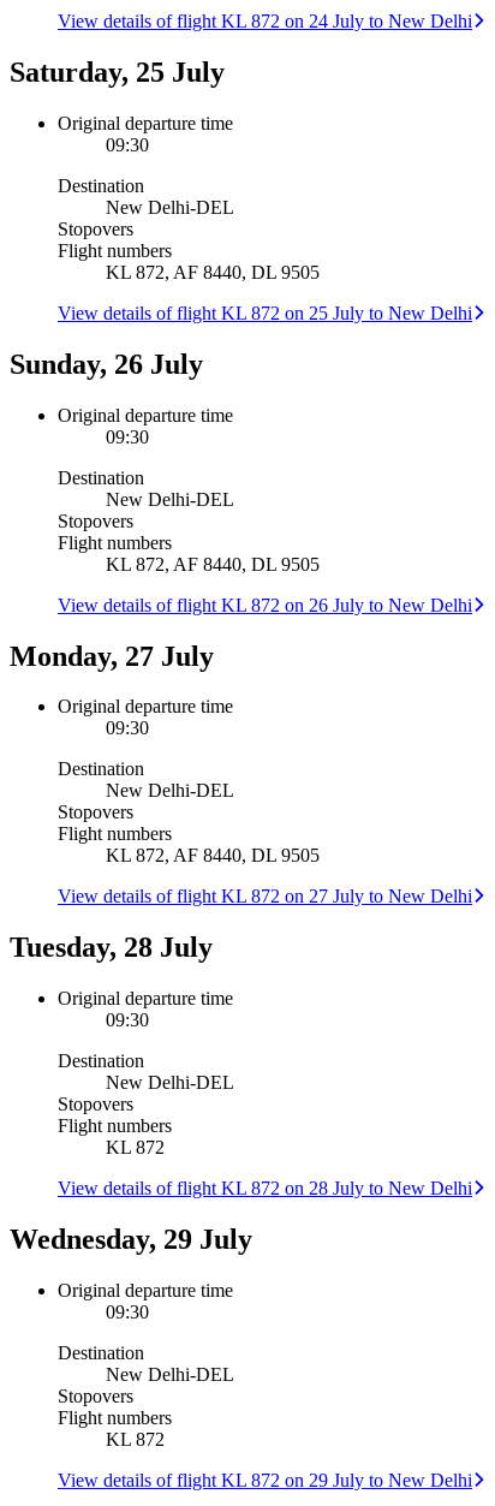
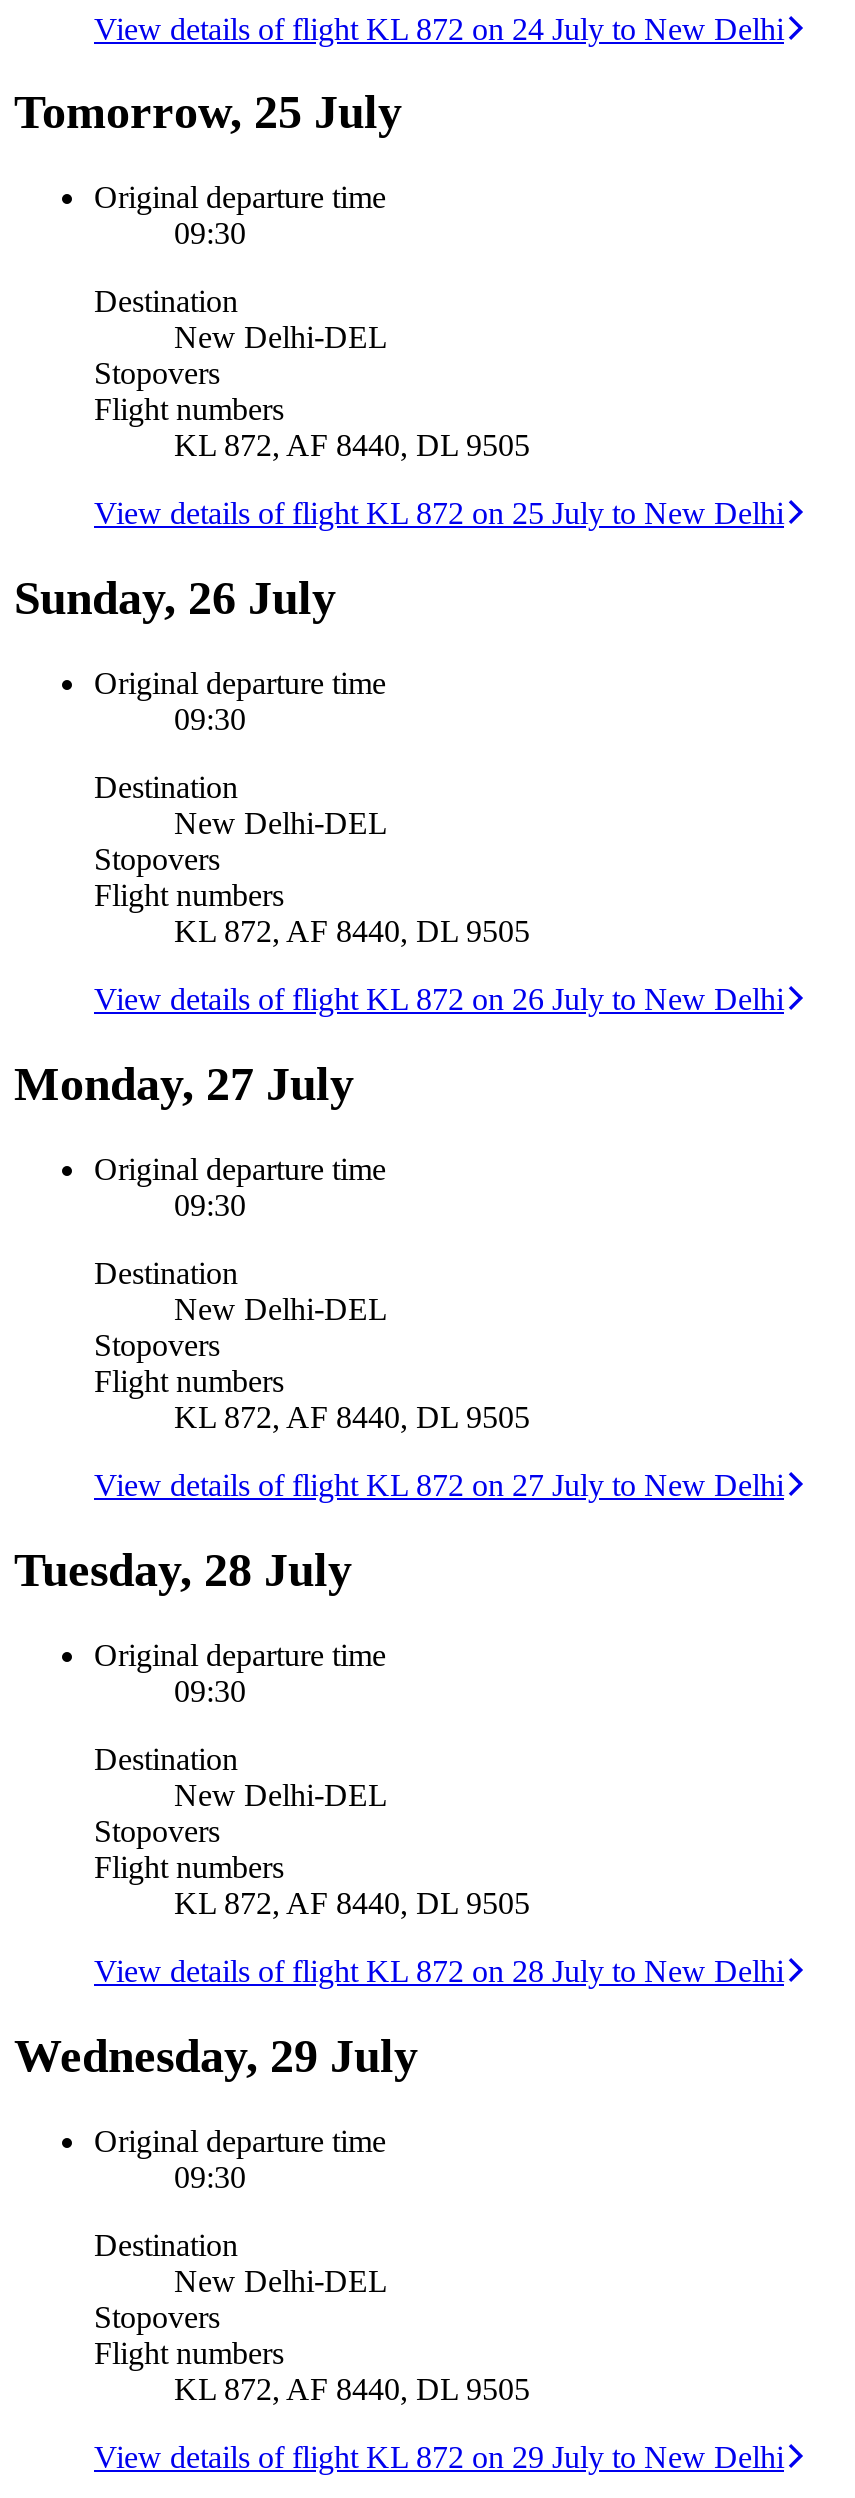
- Saturday, 25 July
+ Tomorrow, 25 July

- KL 872
+ KL 872, AF 8440, DL 9505

- KL 872
+ KL 872, AF 8440, DL 9505
